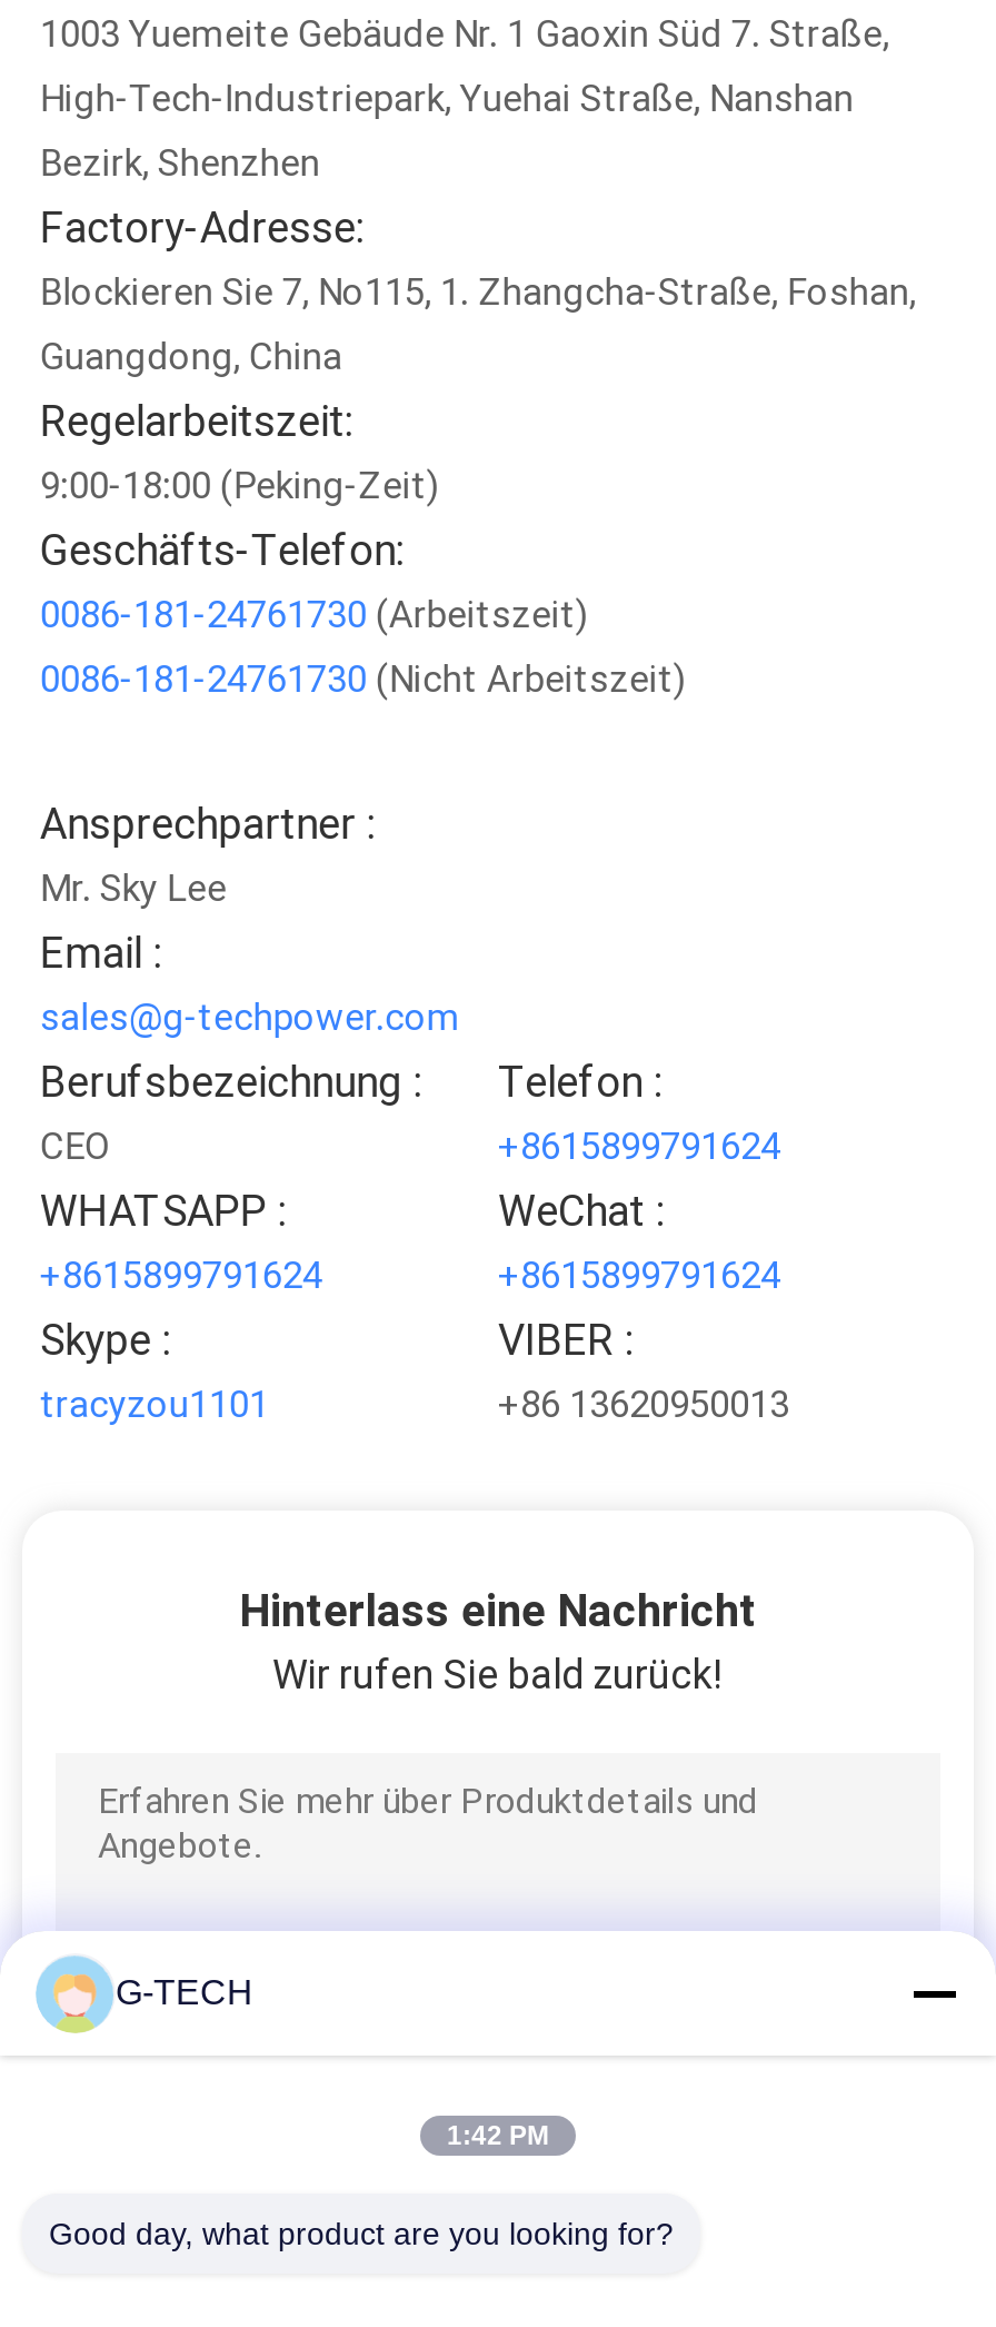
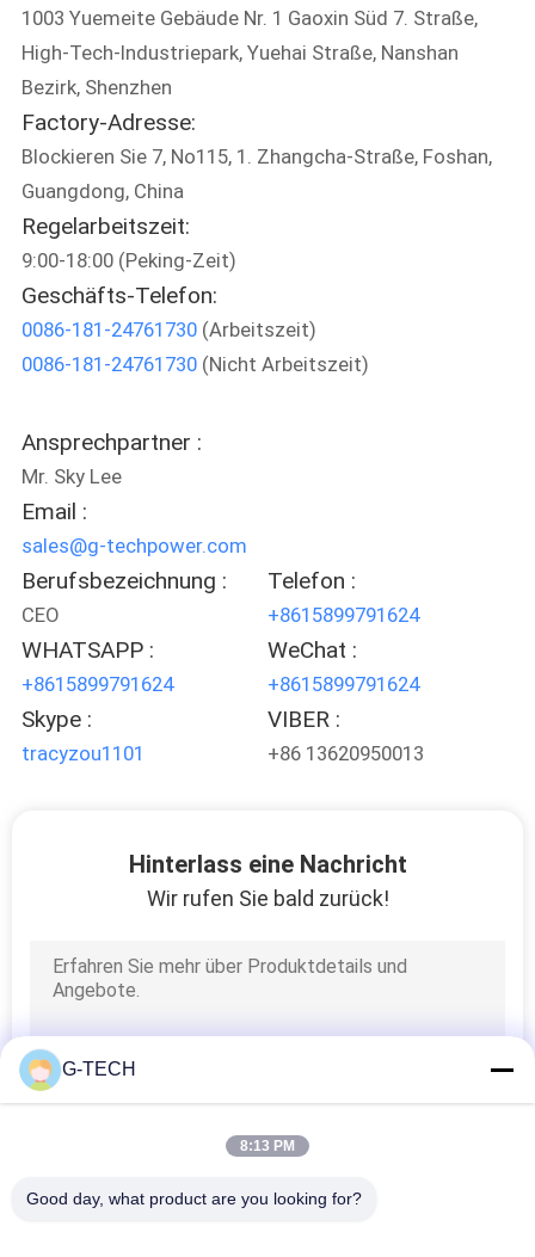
- 1:42 PM
+ 8:13 PM
